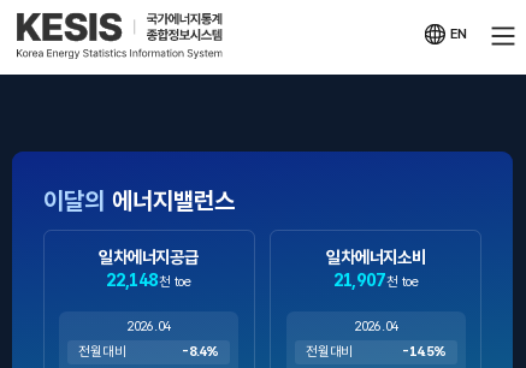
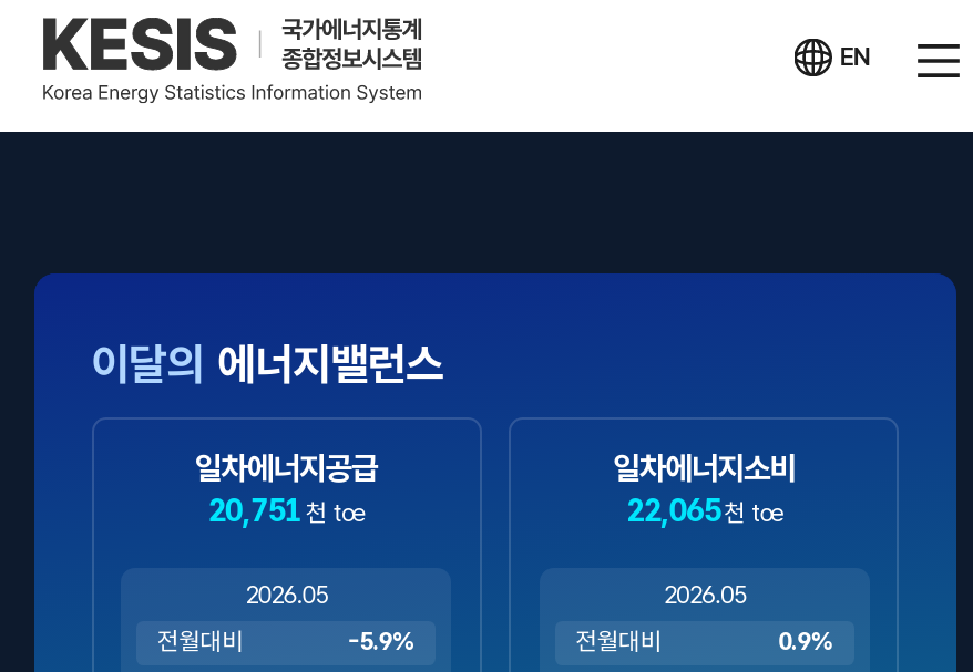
- 22,148 천 toe
+ 20,751 천 toe

- 21,907 천 toe
+ 22,065 천 toe

- 2026.04
+ 2026.05

- 2026.04
+ 2026.05

- -8.4%
+ -5.9%

- -14.5%
+ 0.9%
